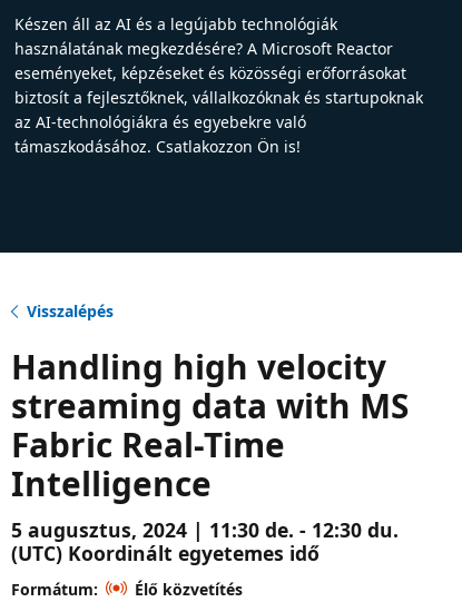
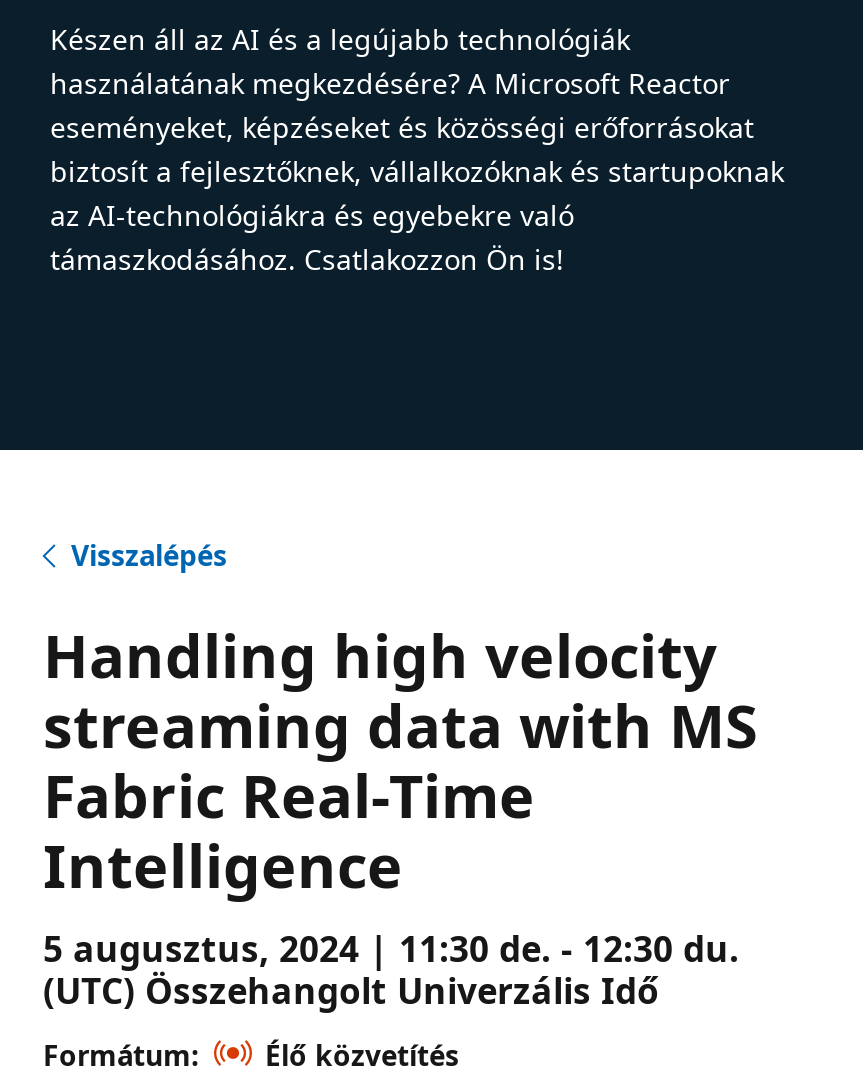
- (UTC) Koordinált egyetemes idő
+ (UTC) Összehangolt Univerzális Idő
